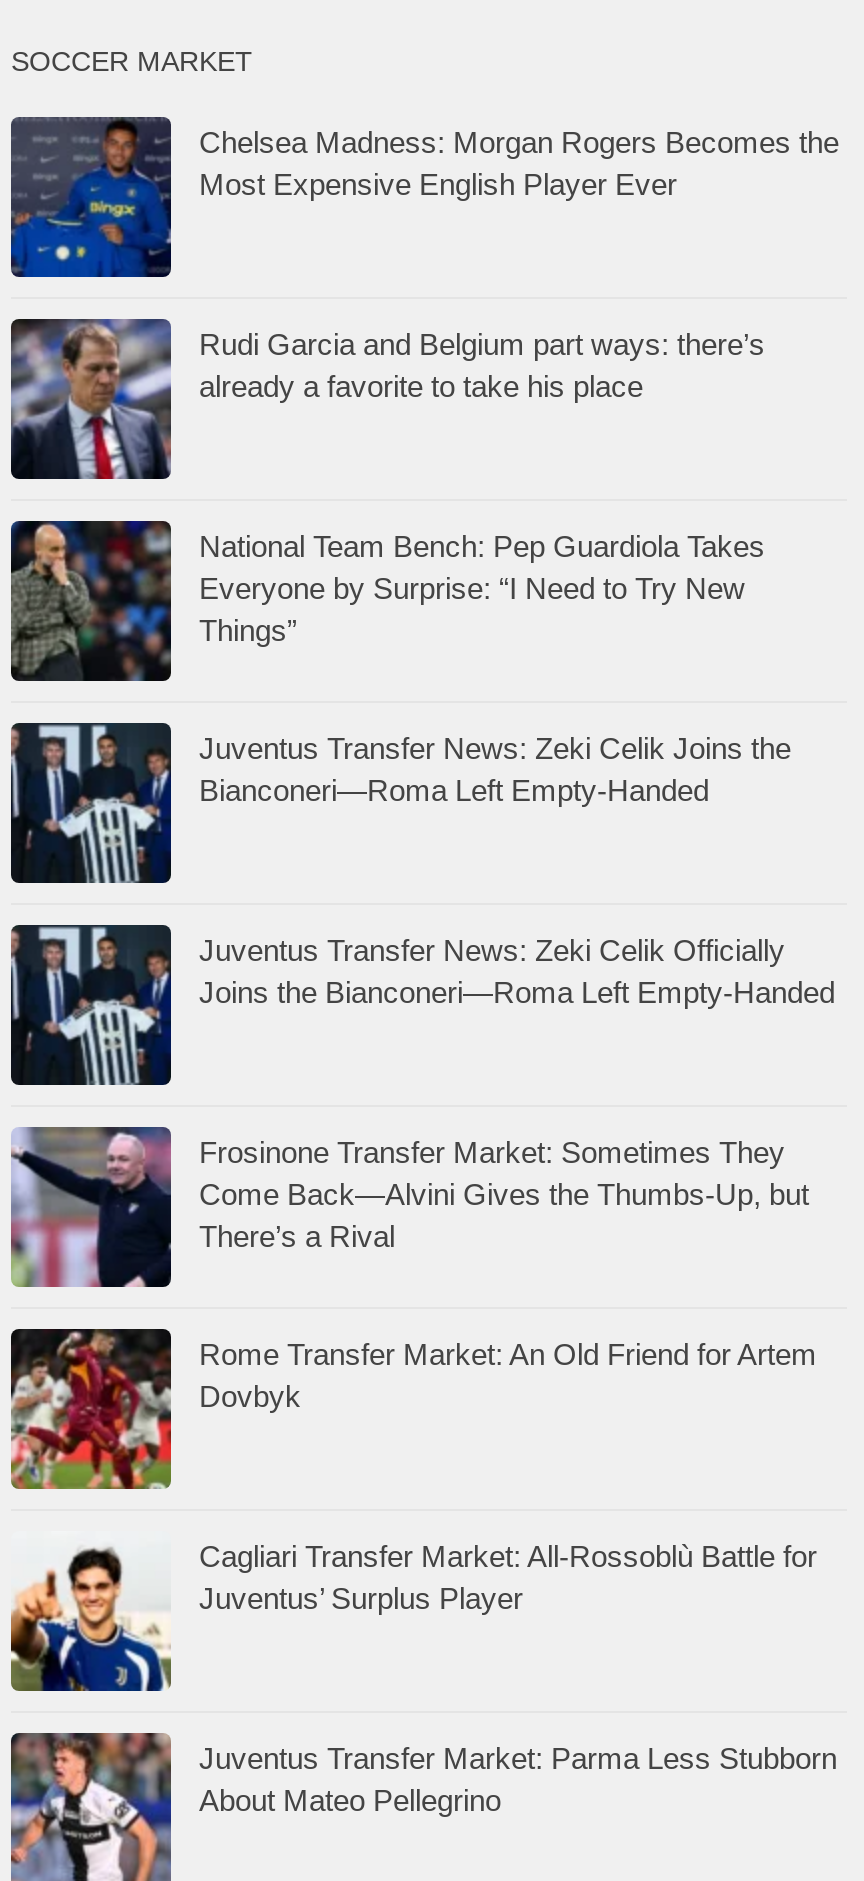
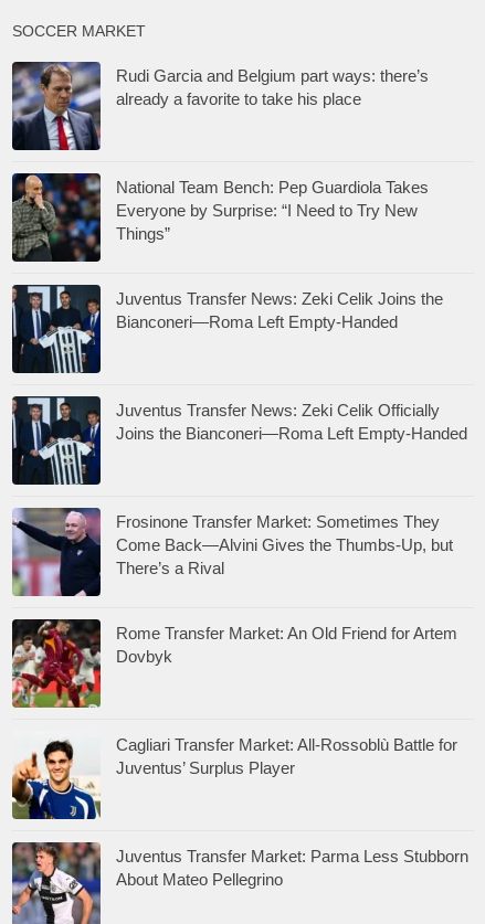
- [image]
- Chelsea Madness: Morgan Rogers Becomes the
- Most Expensive English Player Ever
